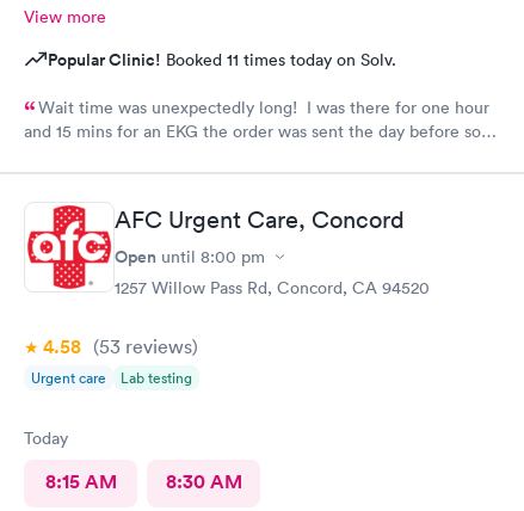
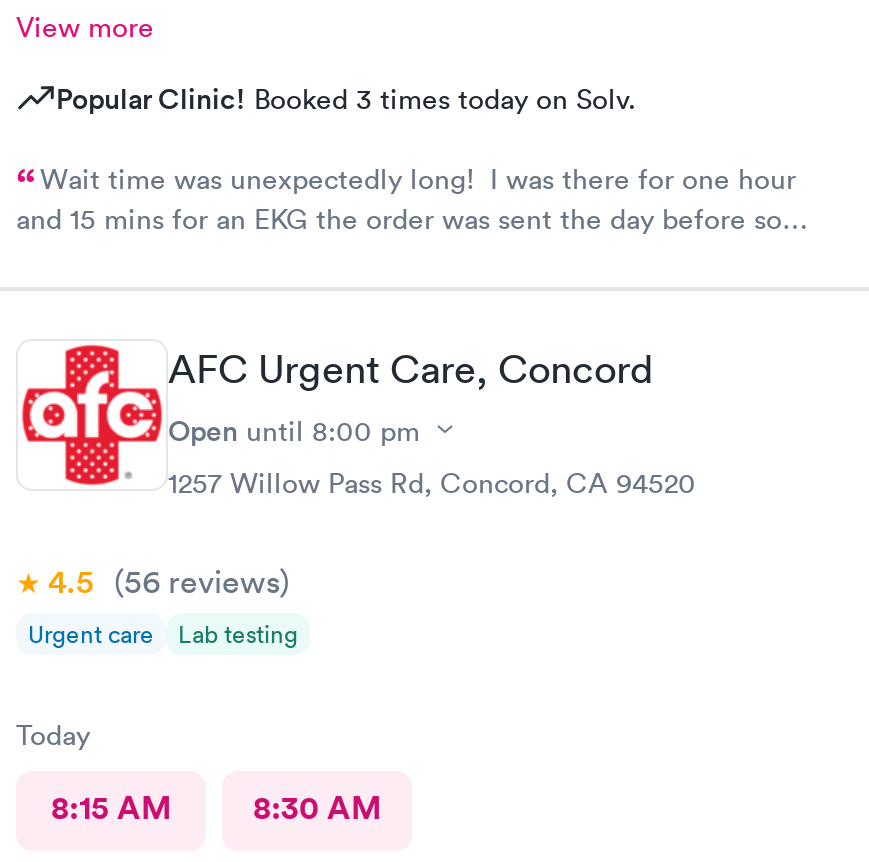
- Popular Clinic! Booked 11 times today on Solv.
+ Popular Clinic! Booked 3 times today on Solv.

- 4.58 (53 reviews)
+ 4.5 (56 reviews)
